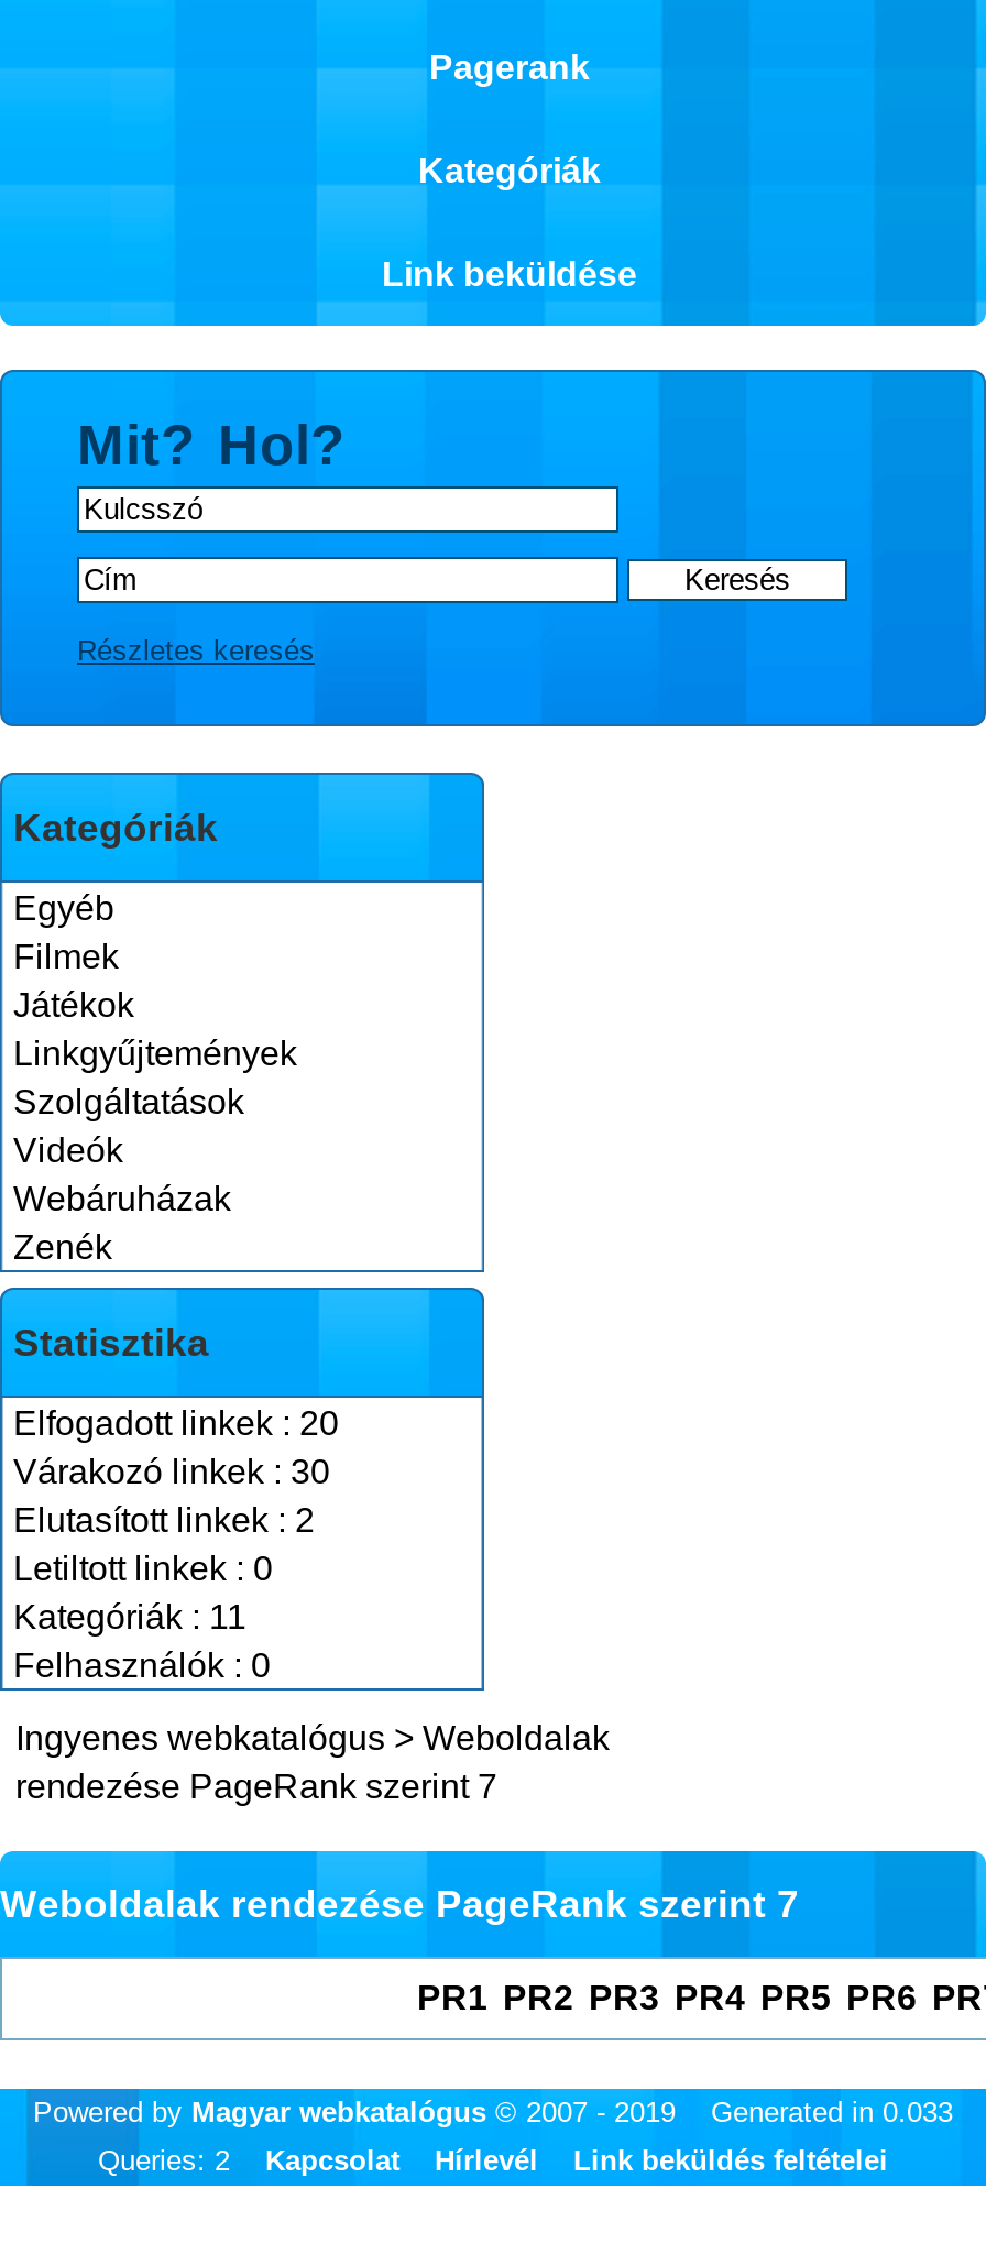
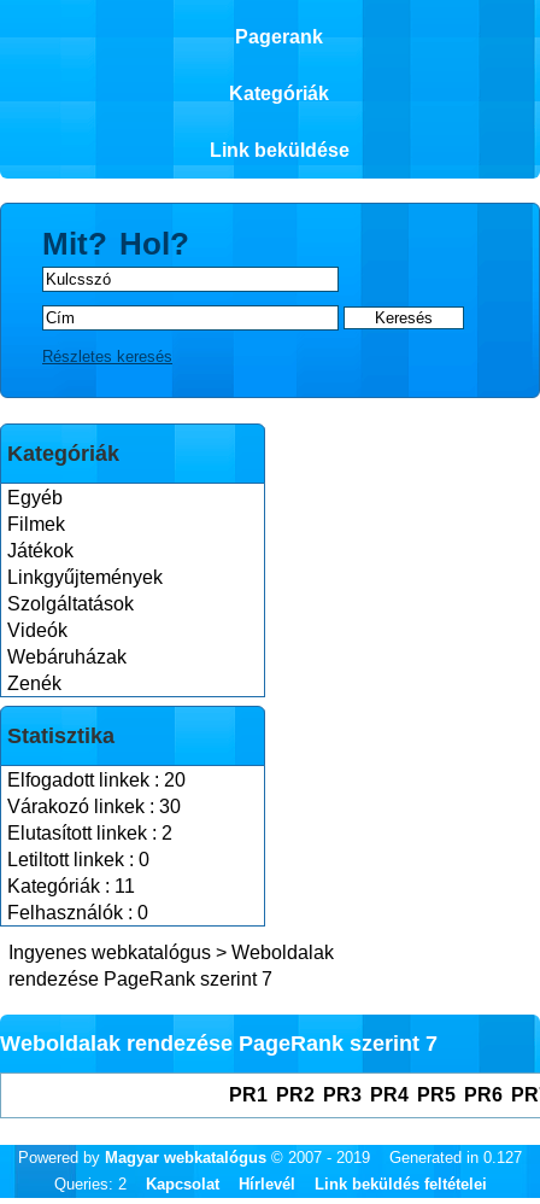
- Powered by Magyar webkatalógus © 2007 - 2019 Generated in 0.033
+ Powered by Magyar webkatalógus © 2007 - 2019 Generated in 0.127
